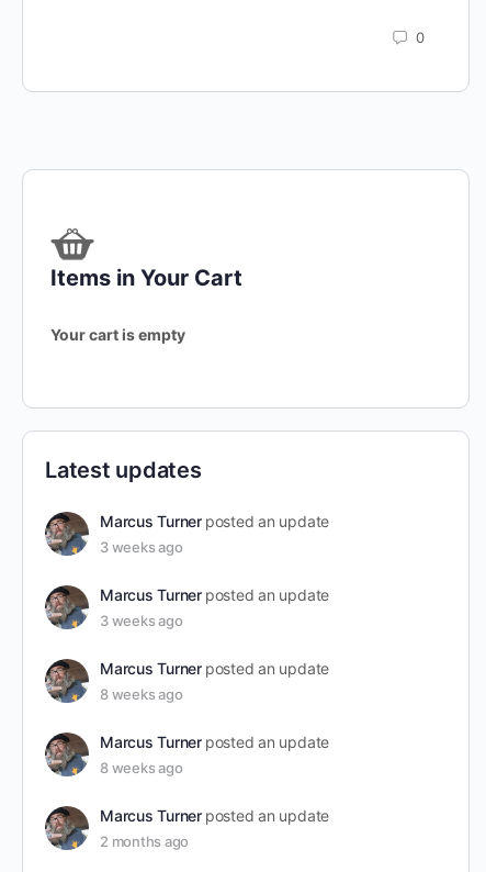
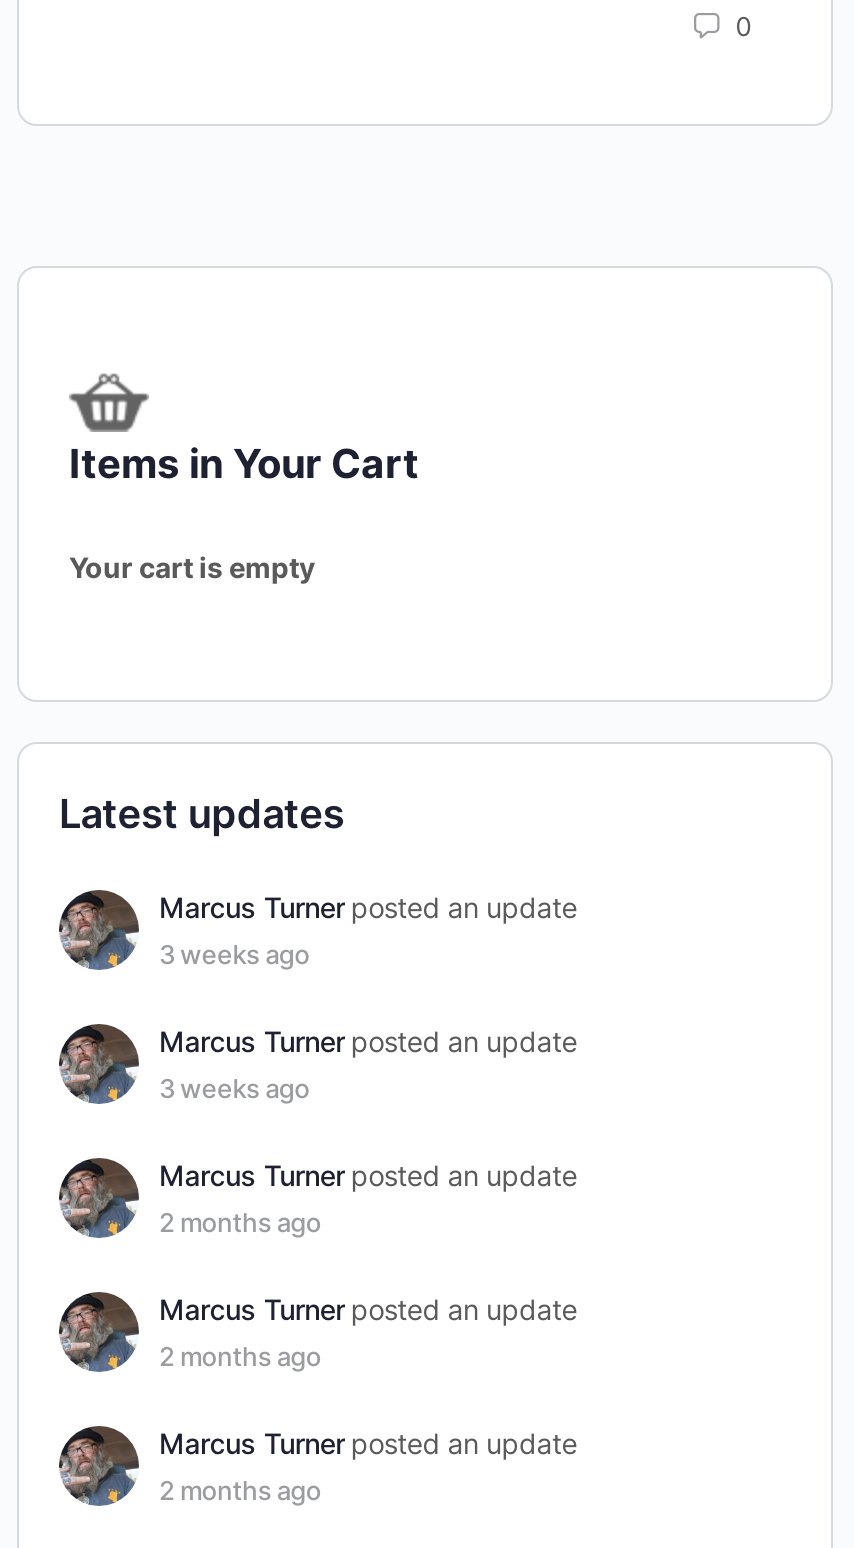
- 8 weeks ago
+ 2 months ago

- 8 weeks ago
+ 2 months ago
